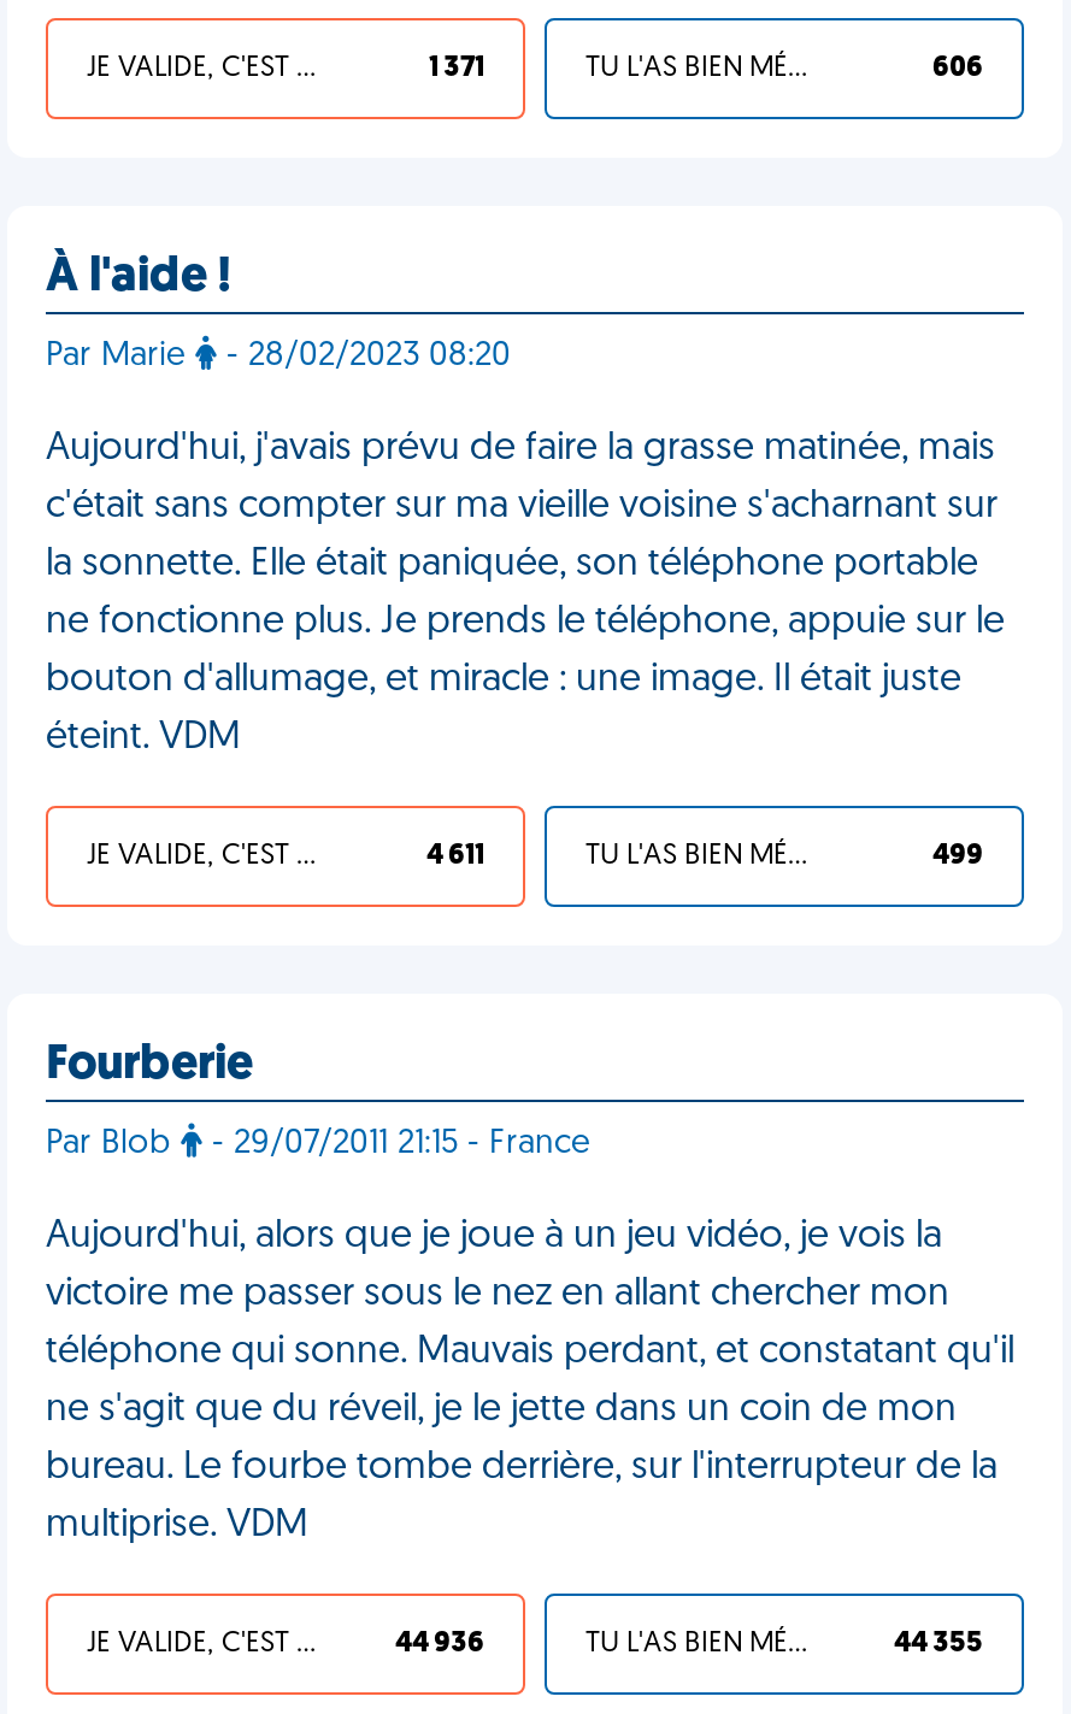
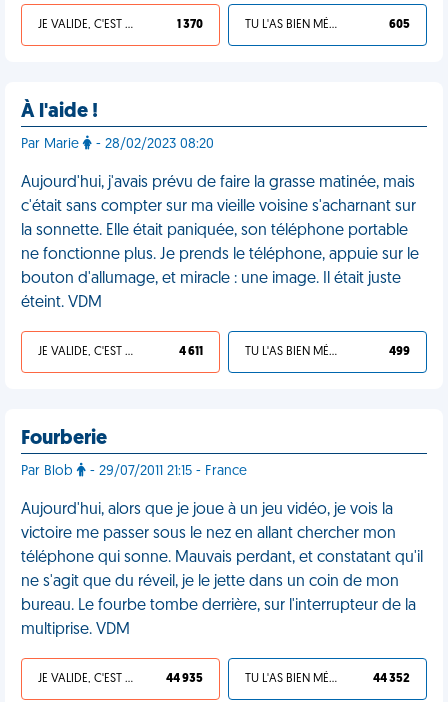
- 1 371
+ 1 370

- 606
+ 605

- 44 936
+ 44 935

- 44 355
+ 44 352
